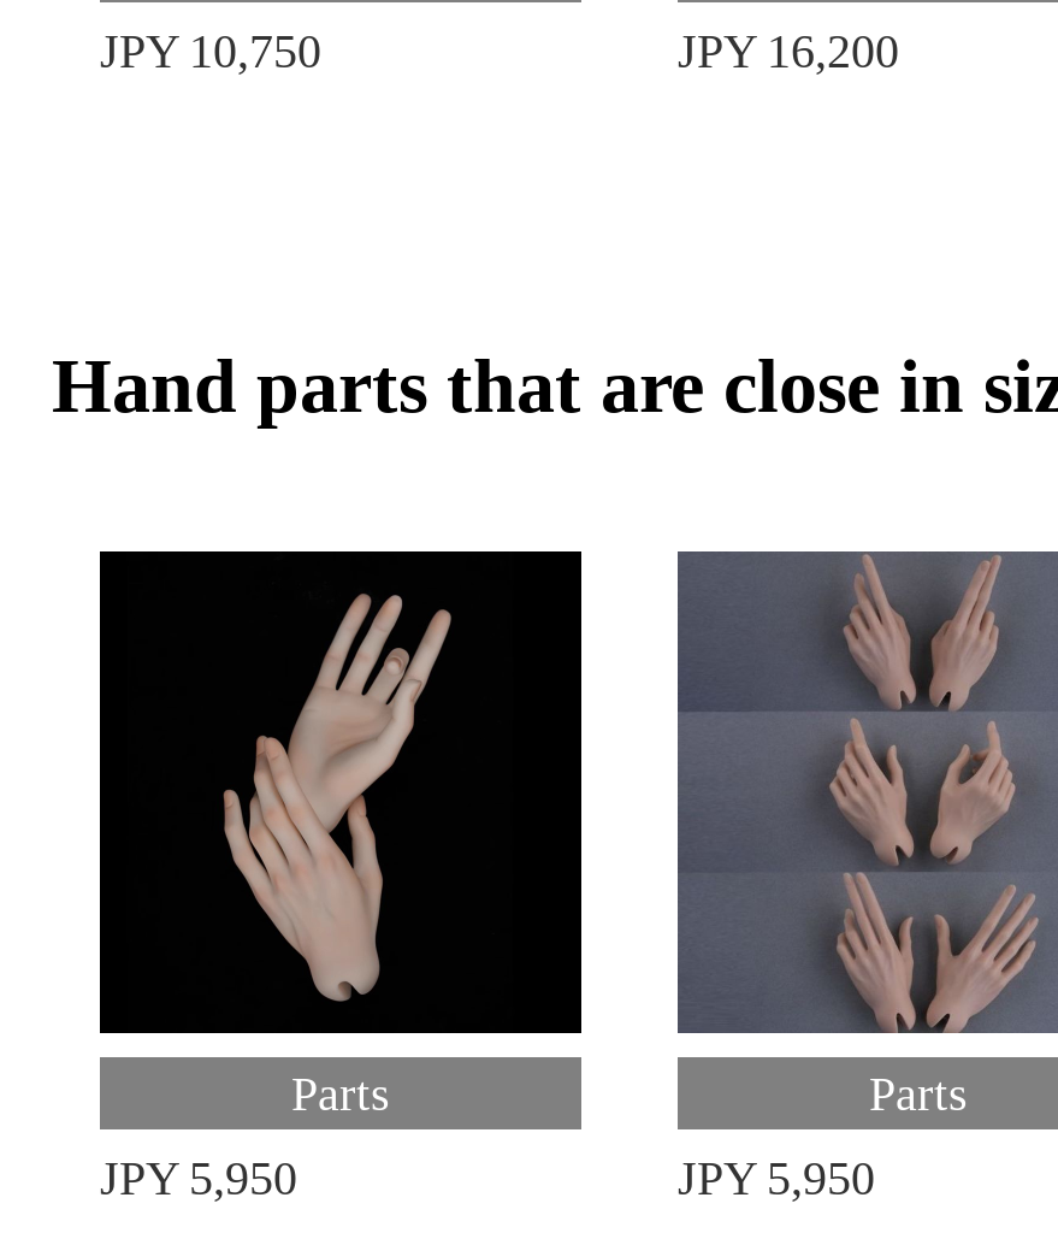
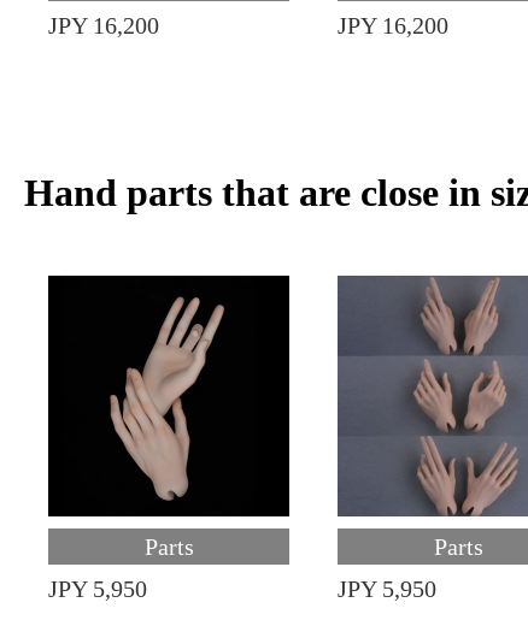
- JPY 10,750
+ JPY 16,200
